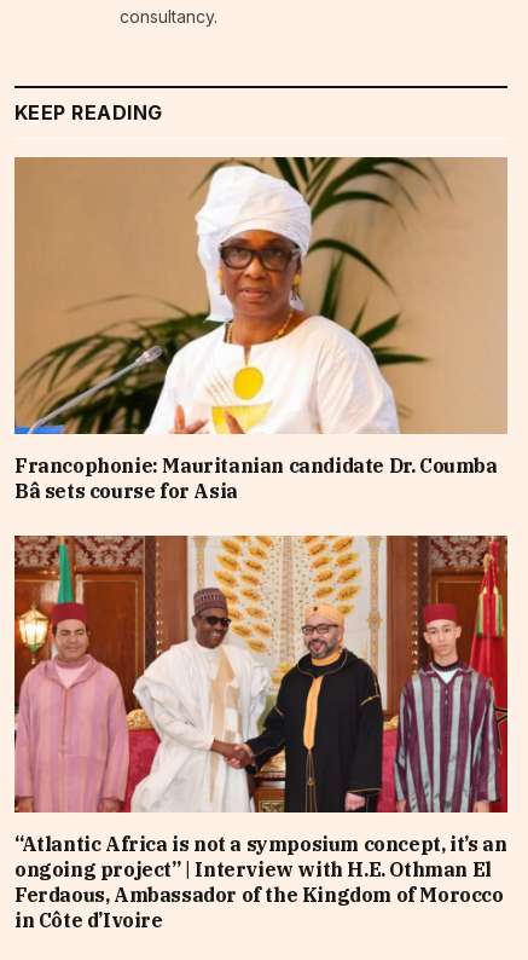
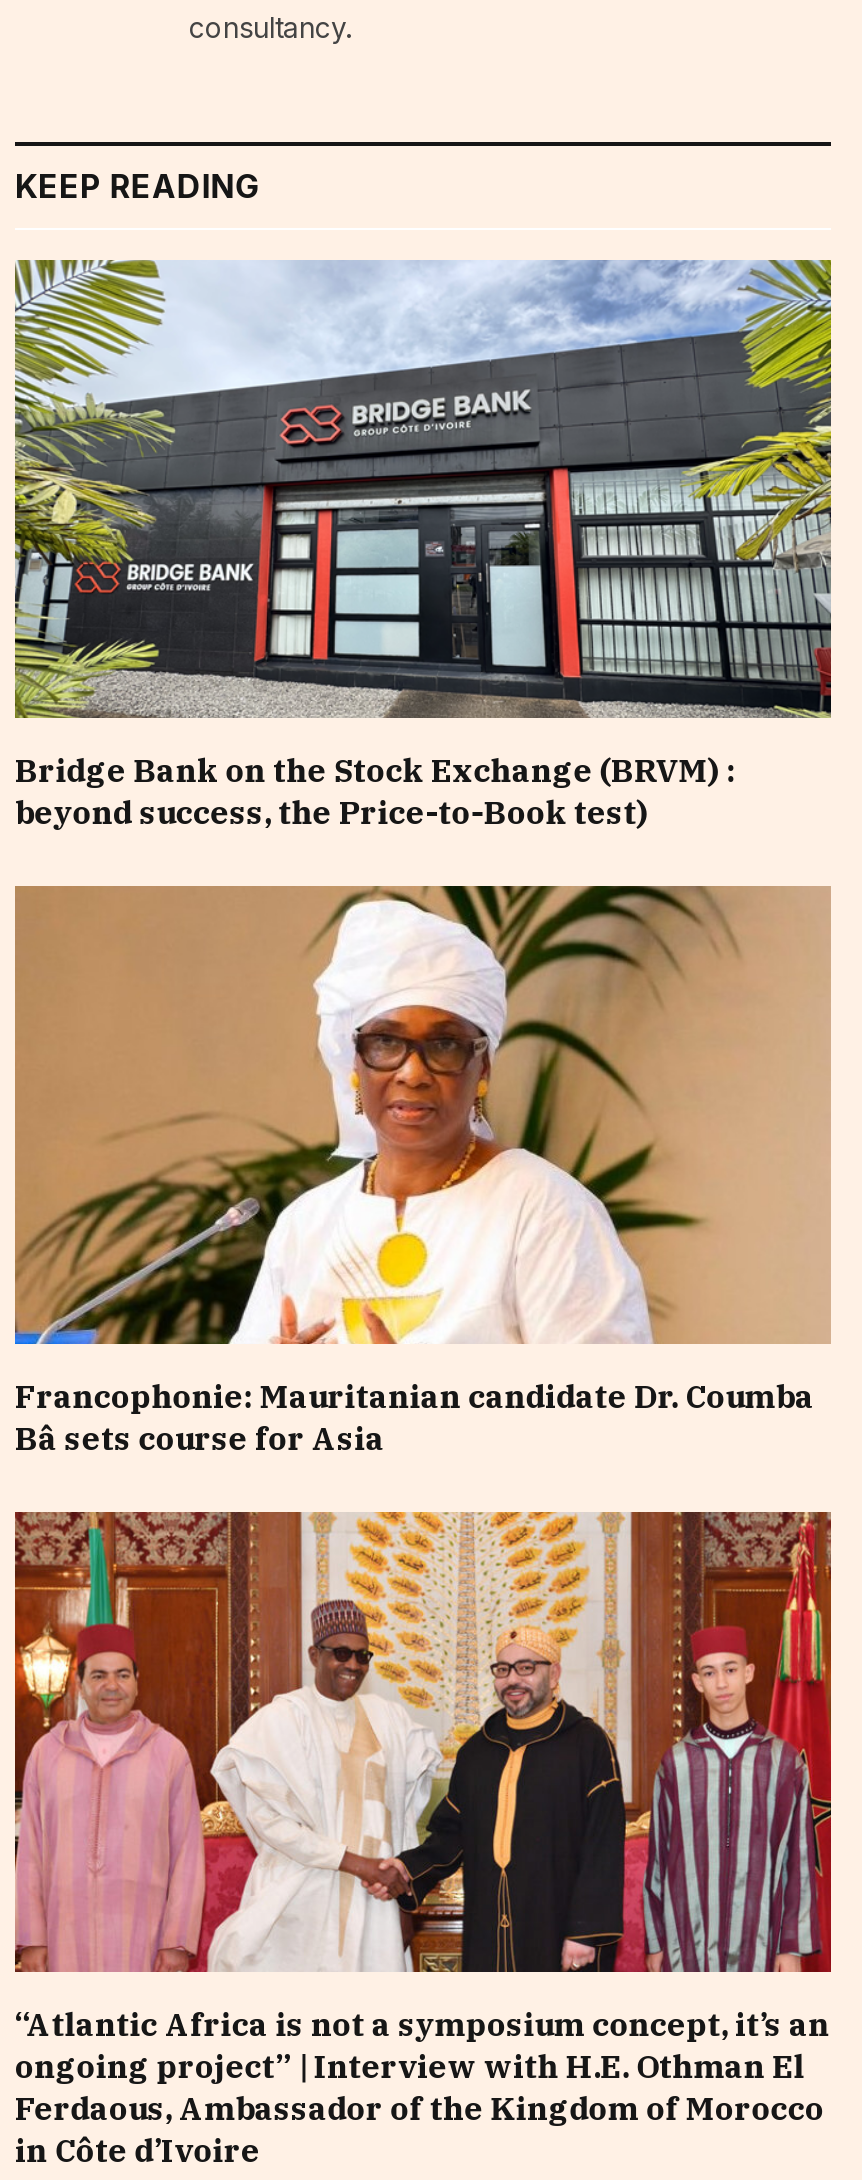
+ [image]
+ Bridge Bank on the Stock Exchange (BRVM) :
+ beyond success, the Price-to-Book test)
